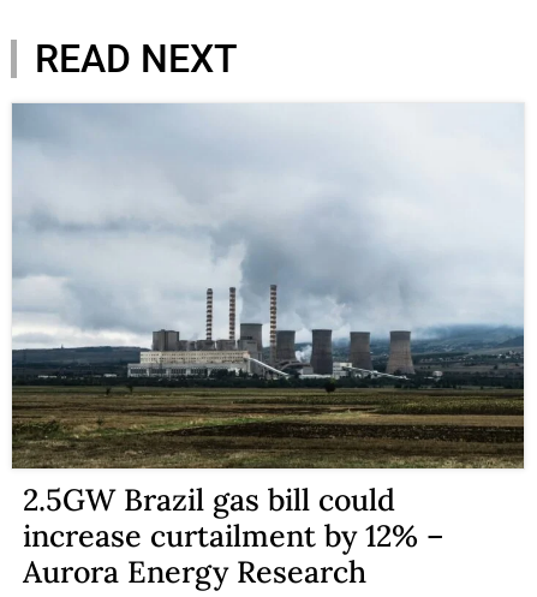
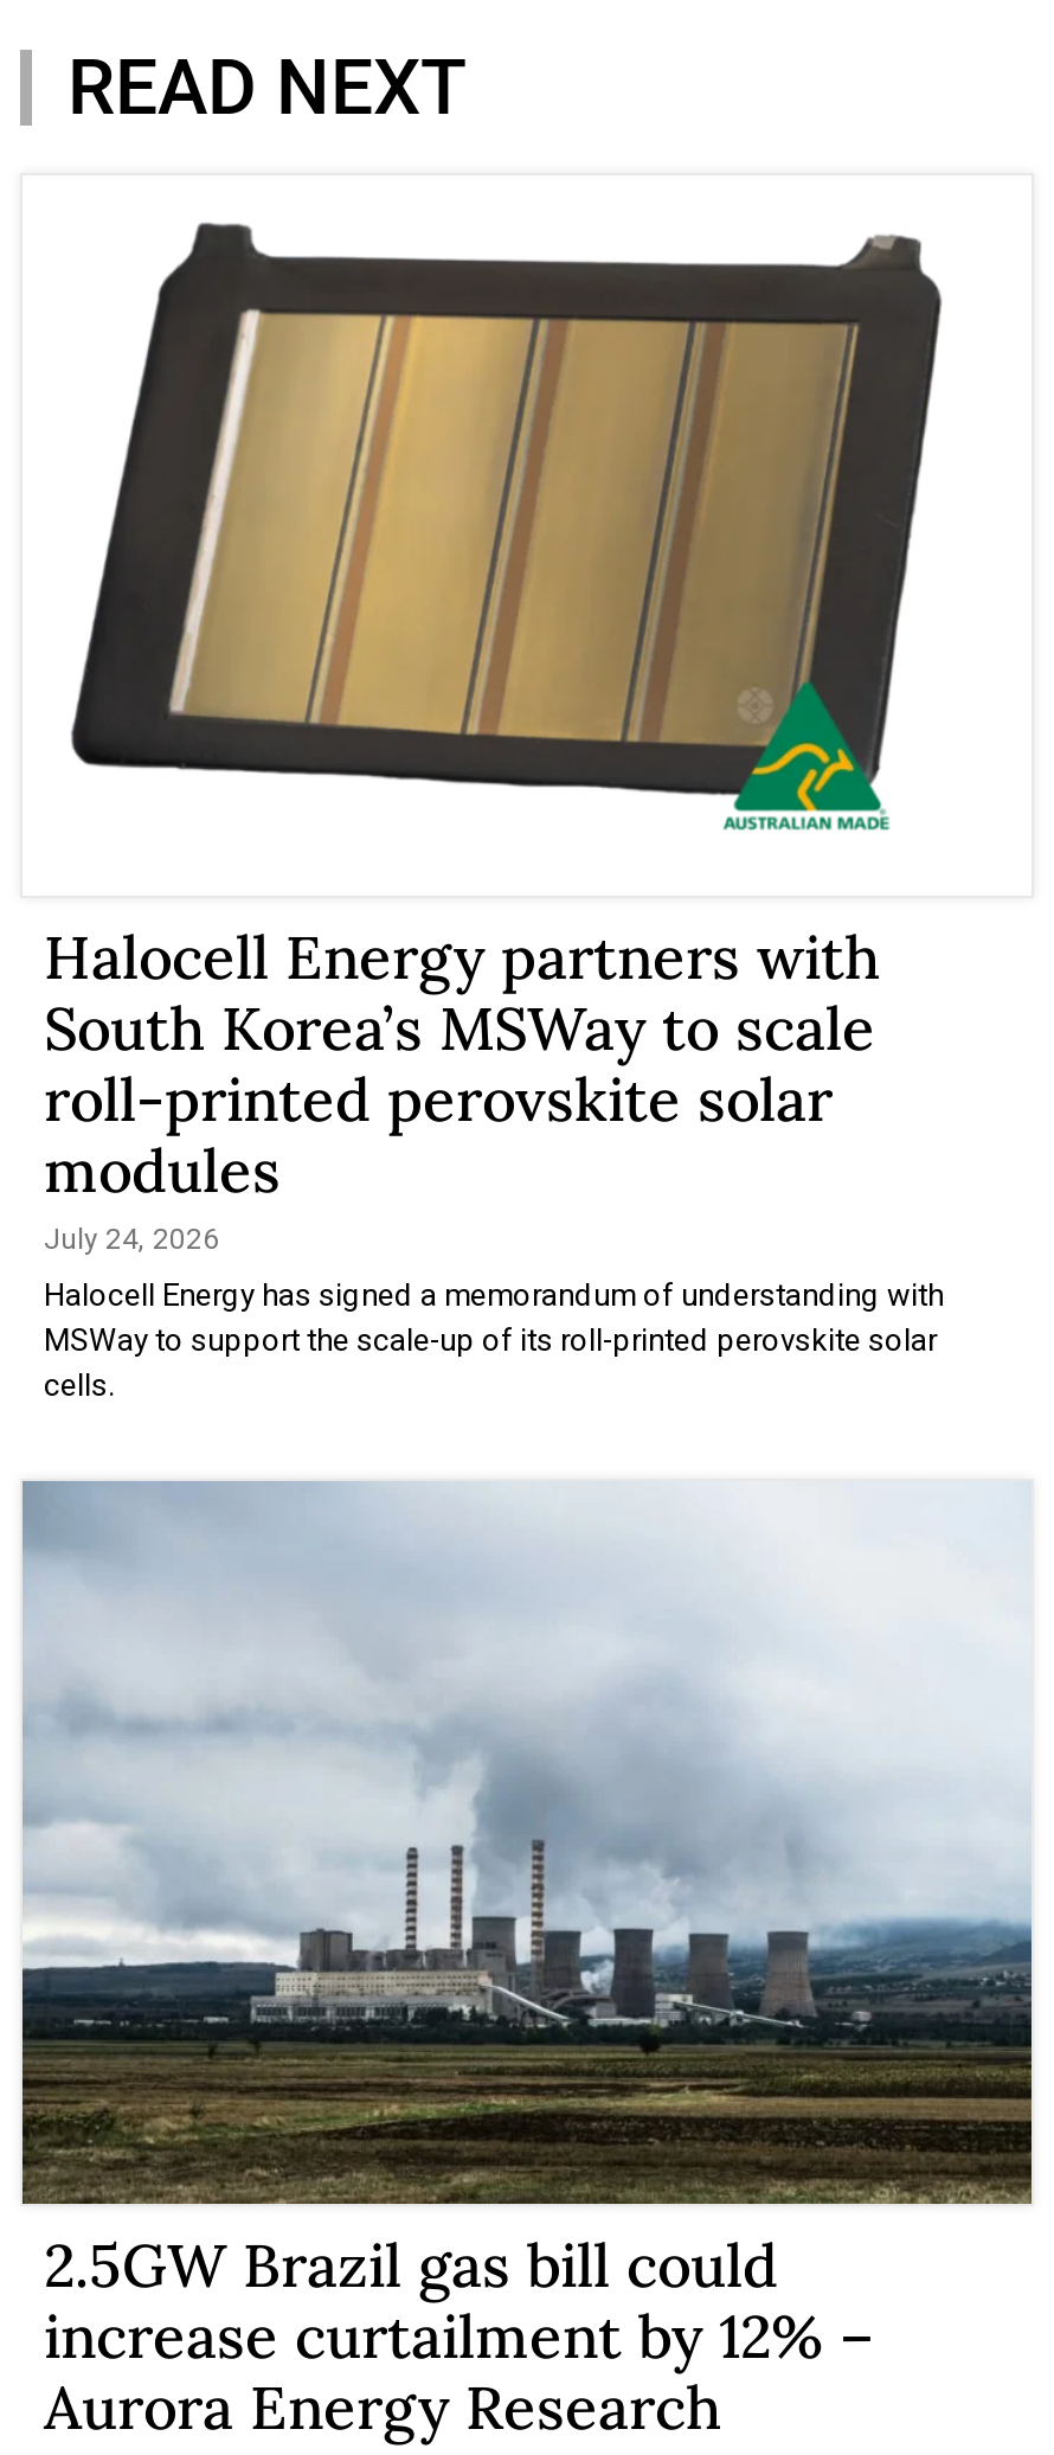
+ [image]
+ Halocell Energy partners with
+ South Korea’s MSWay to scale
+ roll-printed perovskite solar
+ modules
+ July 24, 2026
+ Halocell Energy has signed a memorandum of understanding with
+ MSWay to support the scale-up of its roll-printed perovskite solar
+ cells.
